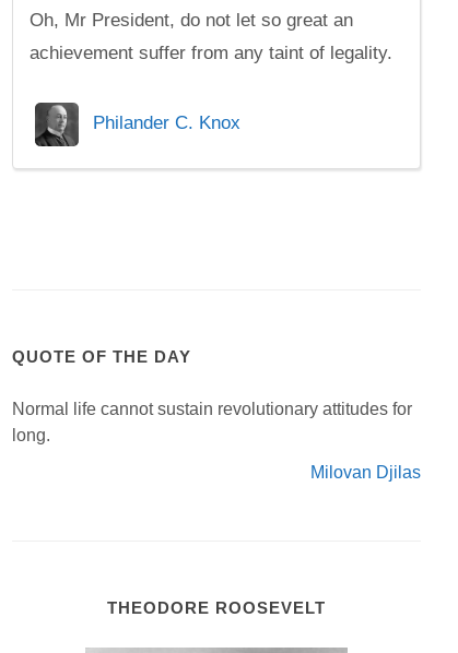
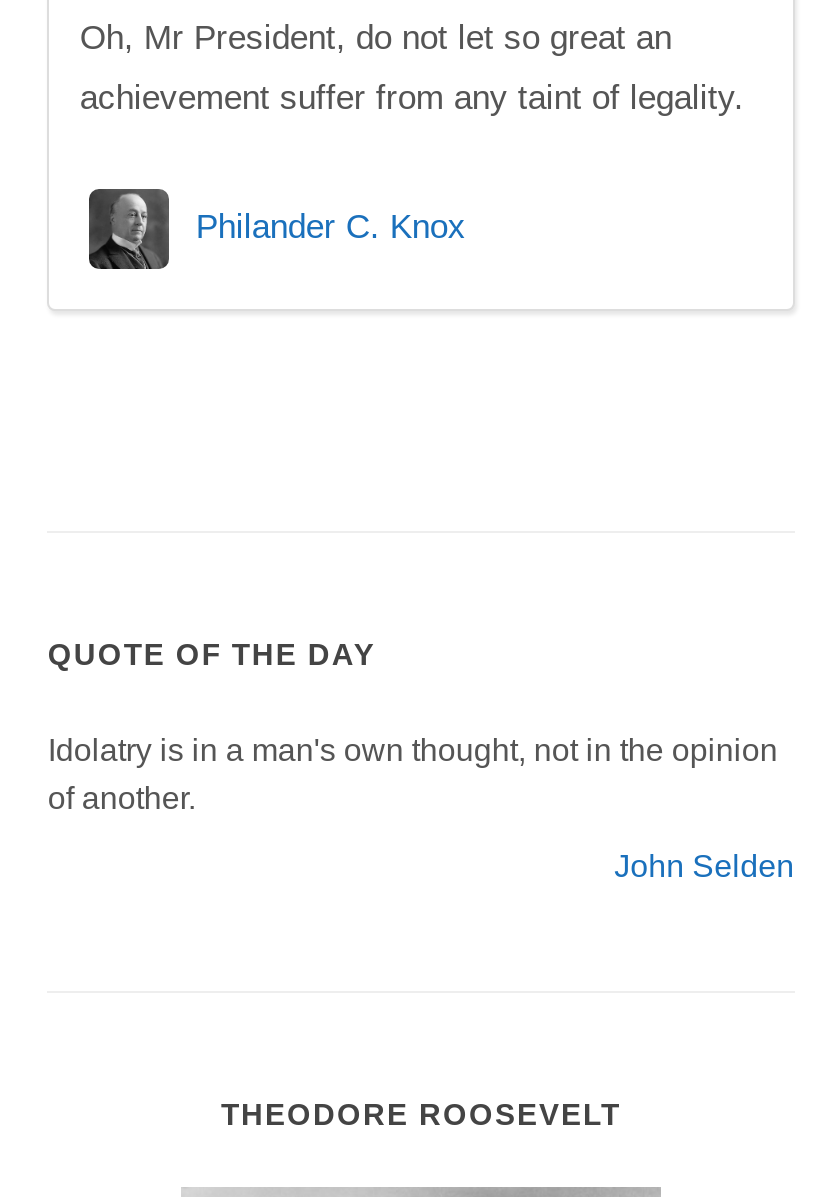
- Normal life cannot sustain revolutionary attitudes for
- long.
+ Idolatry is in a man's own thought, not in the opinion
+ of another.

- Milovan Djilas
+ John Selden
